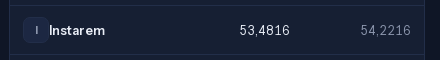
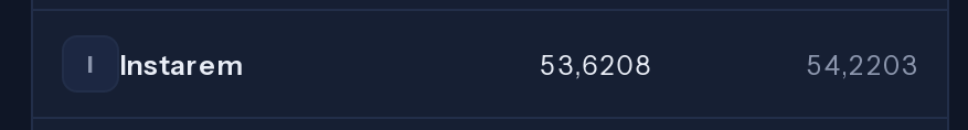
- 53,4816
- 54,2216
+ 53,6208
+ 54,2203
